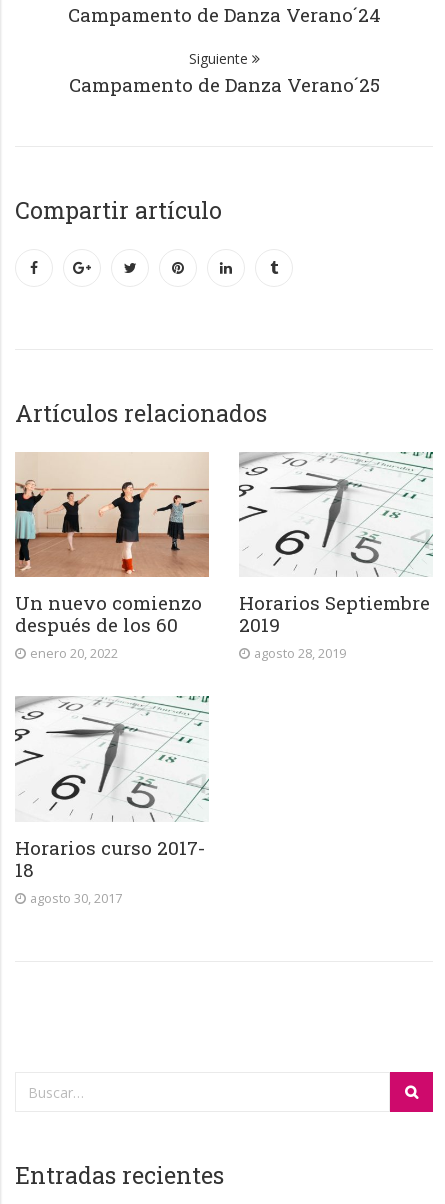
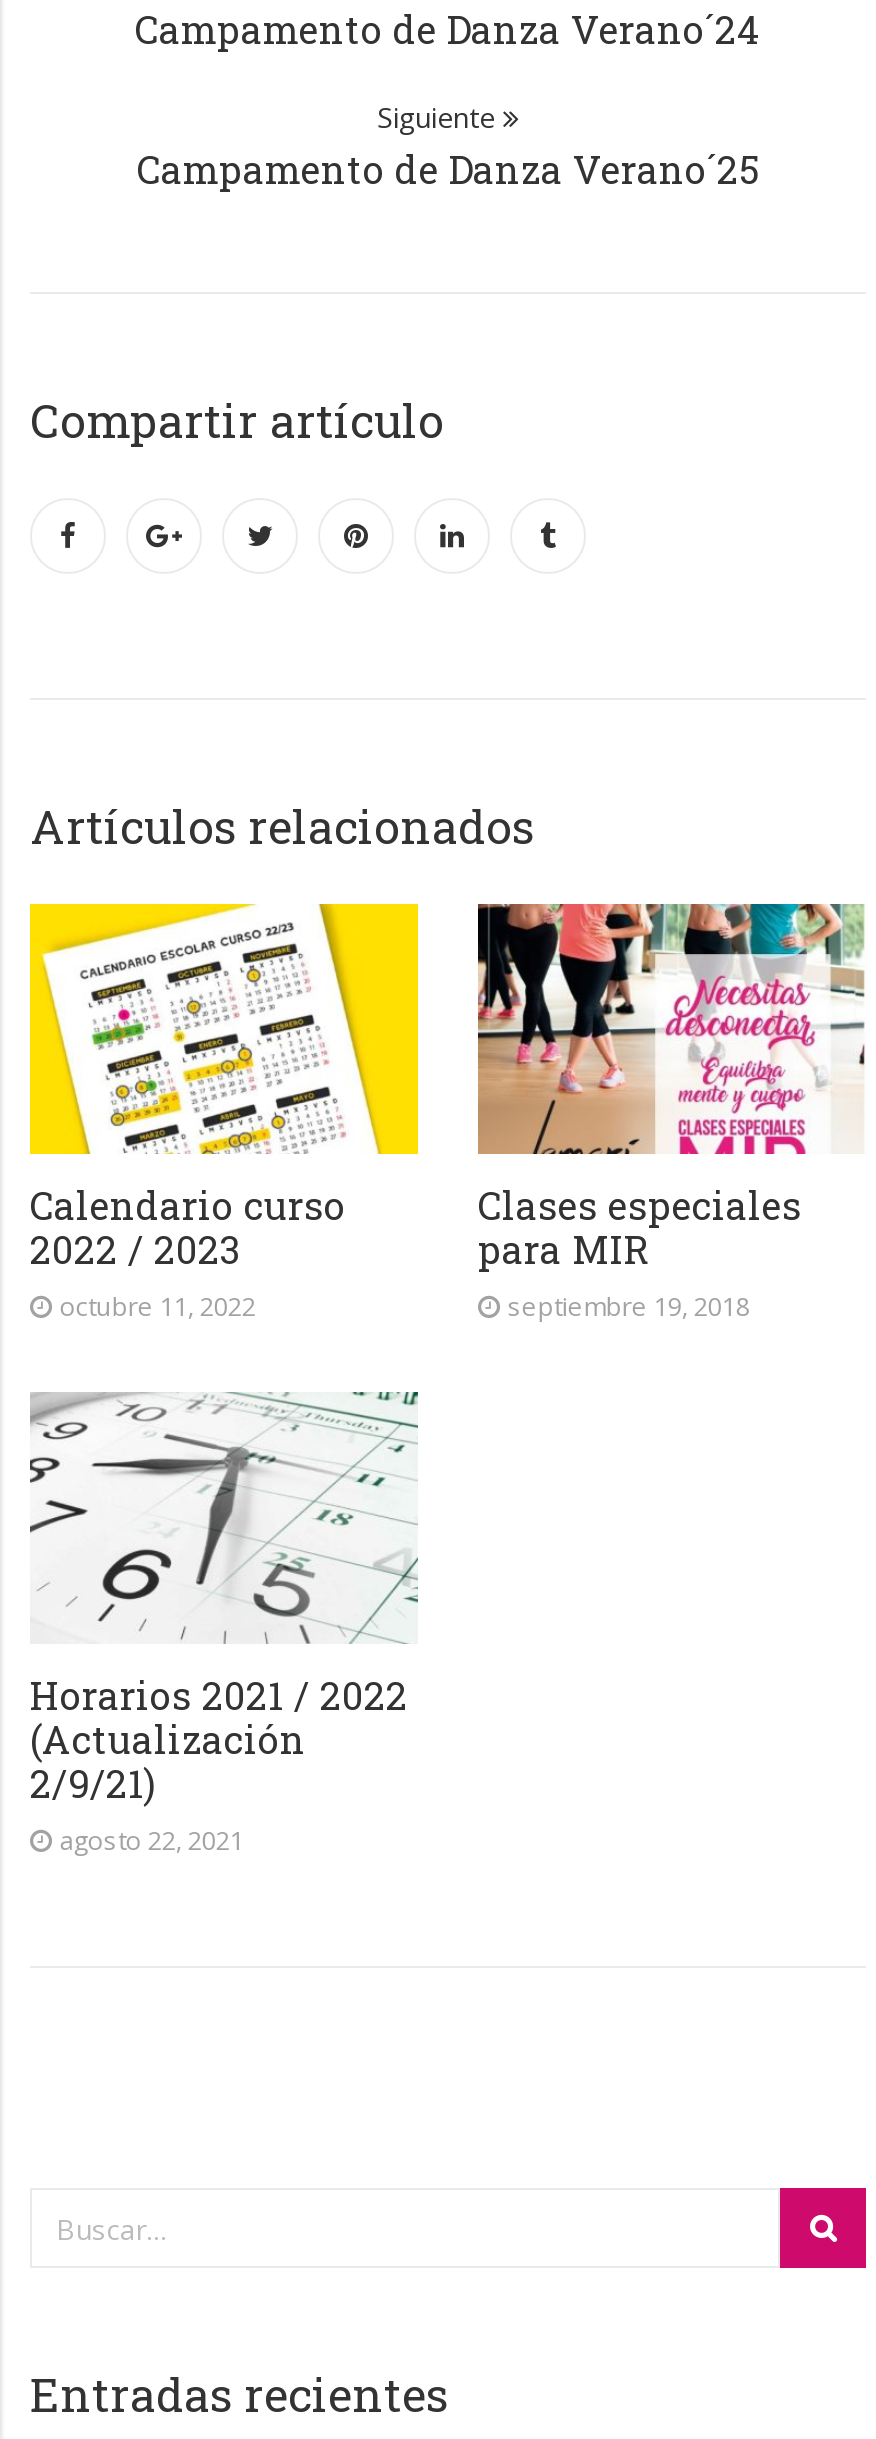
- [image]
- Un nuevo comienzo
- después de los 60
- enero 20, 2022
+ [image]
+ Calendario curso
+ 2022 / 2023
+ octubre 11, 2022

- [image]
- Horarios Septiembre
- 2019
- agosto 28, 2019
+ [image]
+ Clases especiales
+ para MIR
+ septiembre 19, 2018

- Horarios curso 2017-
- 18
- agosto 30, 2017
+ Horarios 2021 / 2022
+ (Actualización
+ 2/9/21)
+ agosto 22, 2021
